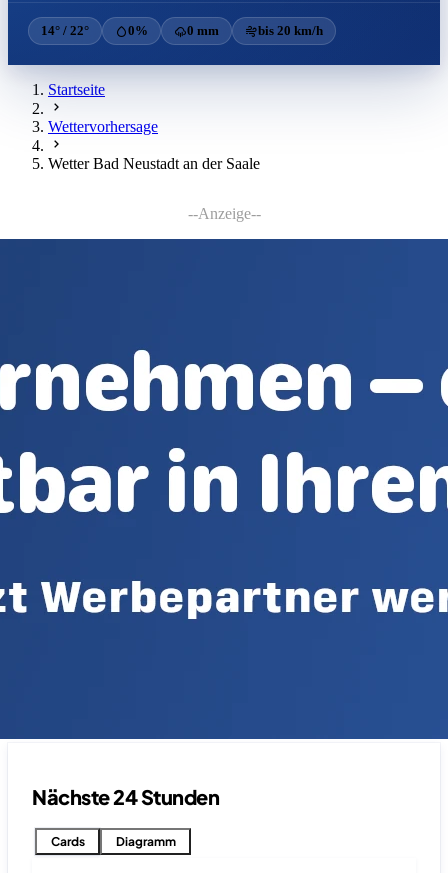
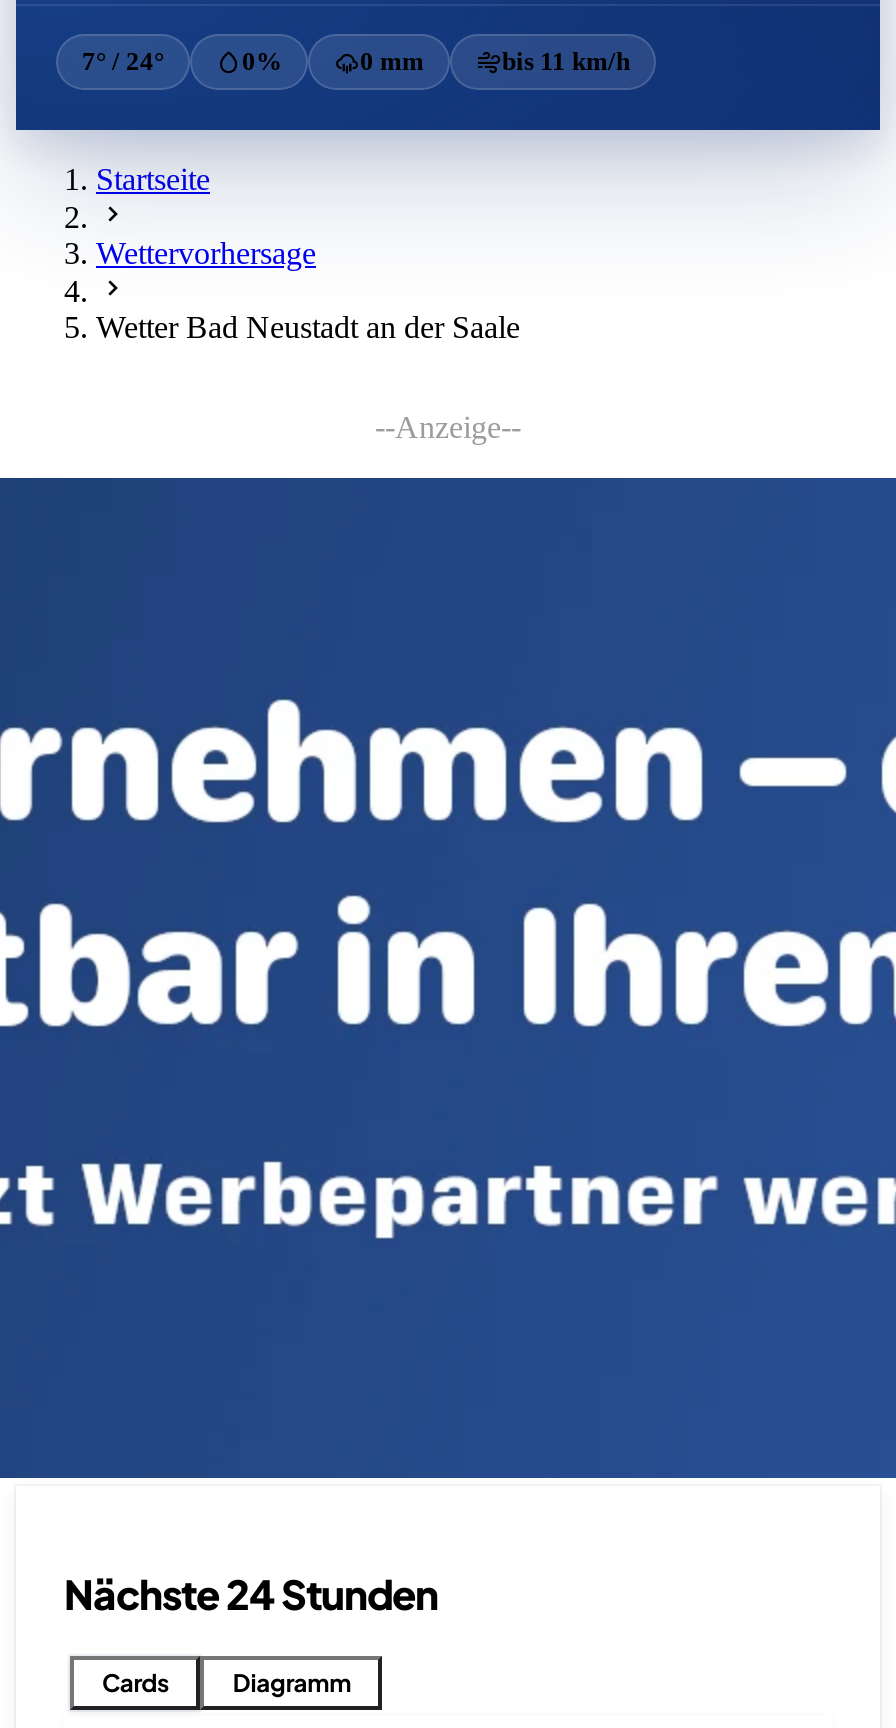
- 14° / 22°
+ 7° / 24°

- bis 20 km/h
+ bis 11 km/h
